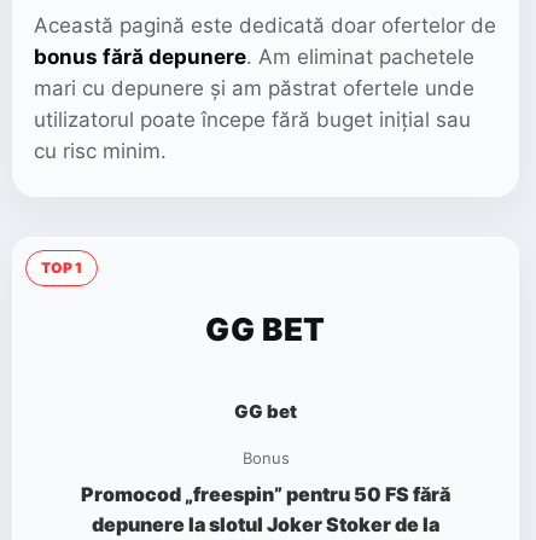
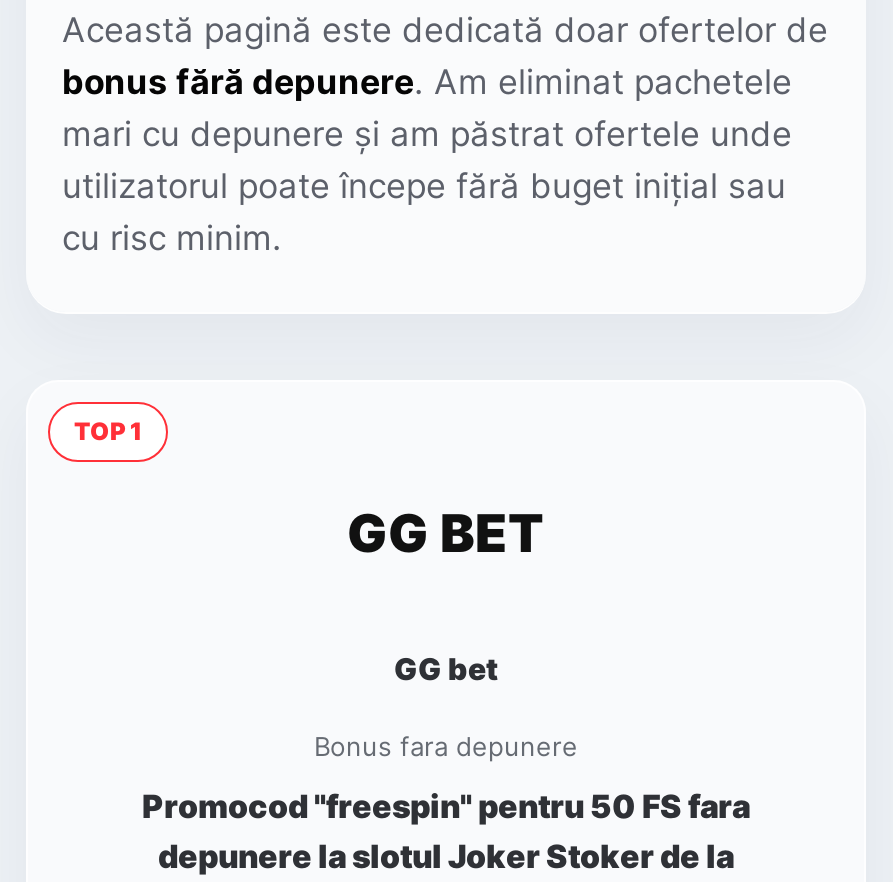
- Bonus
+ Bonus fara depunere

- Promocod „freespin” pentru 50 FS fără
+ Promocod "freespin" pentru 50 FS fara
